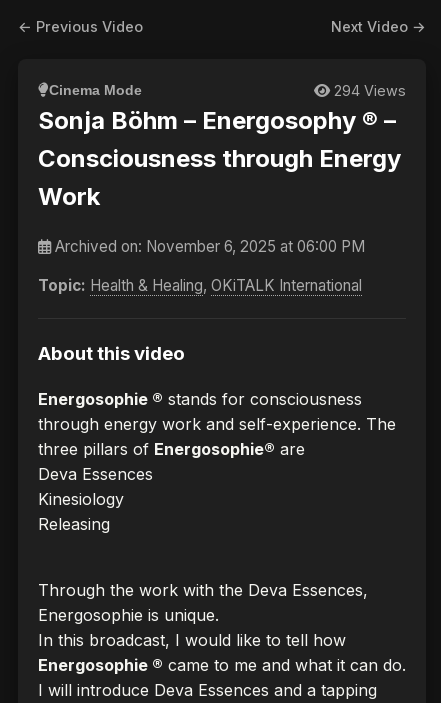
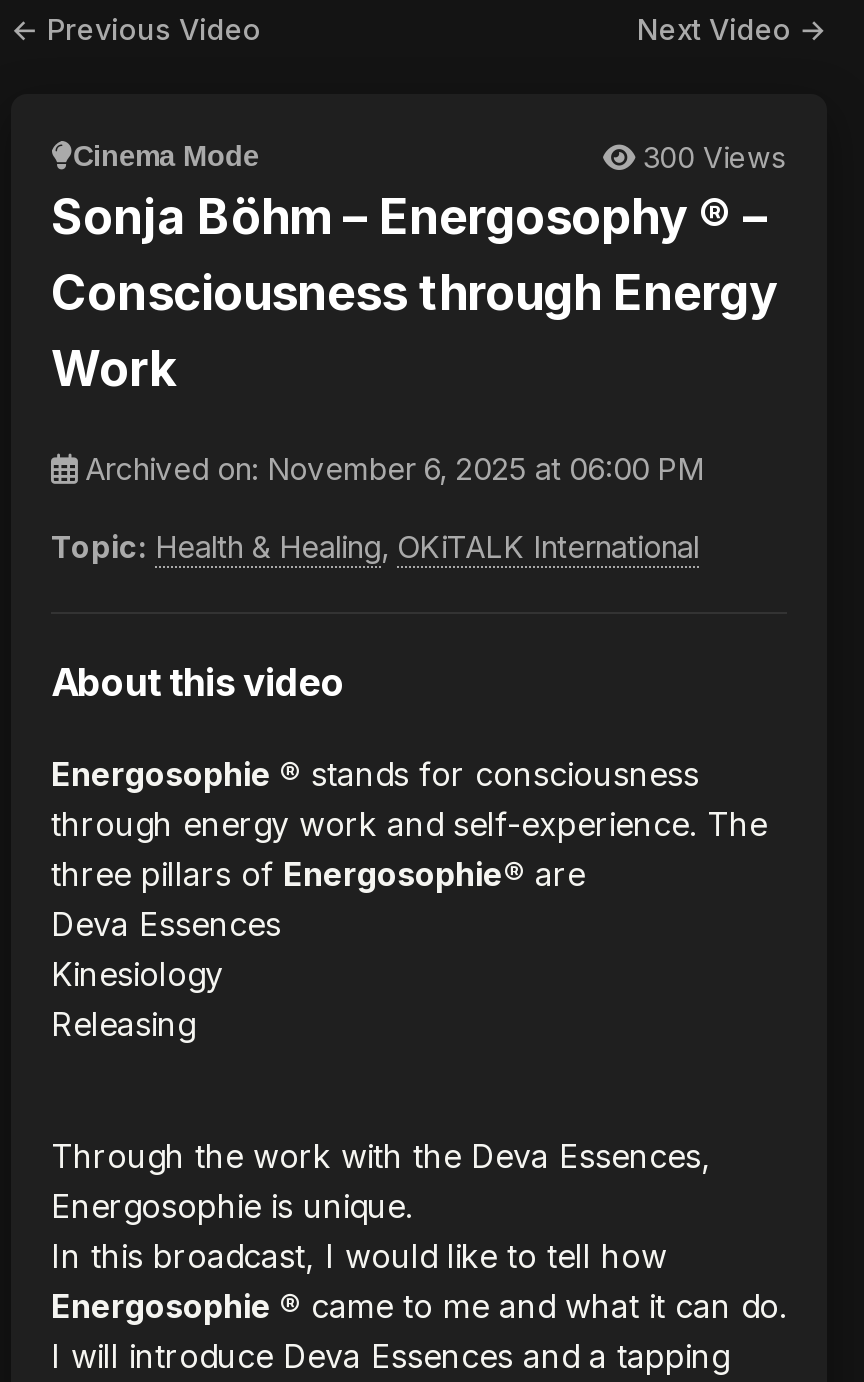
- 294 Views
+ 300 Views
